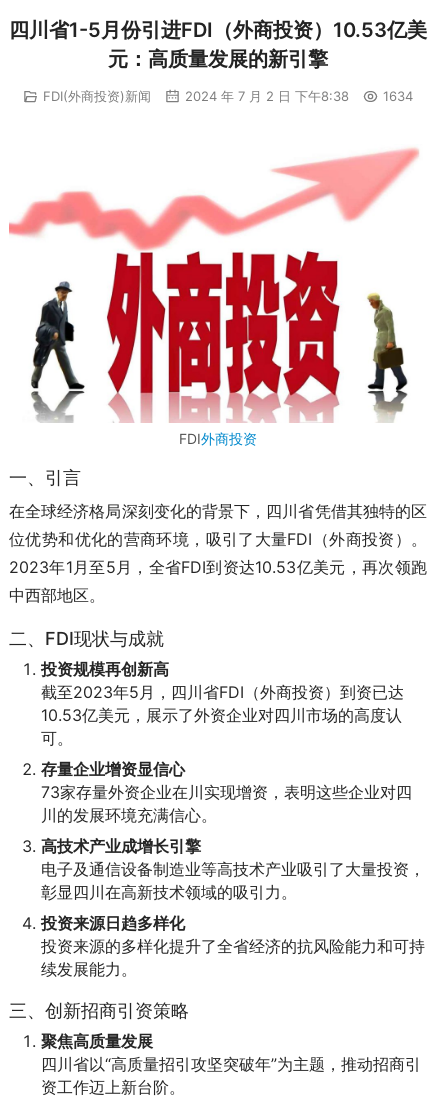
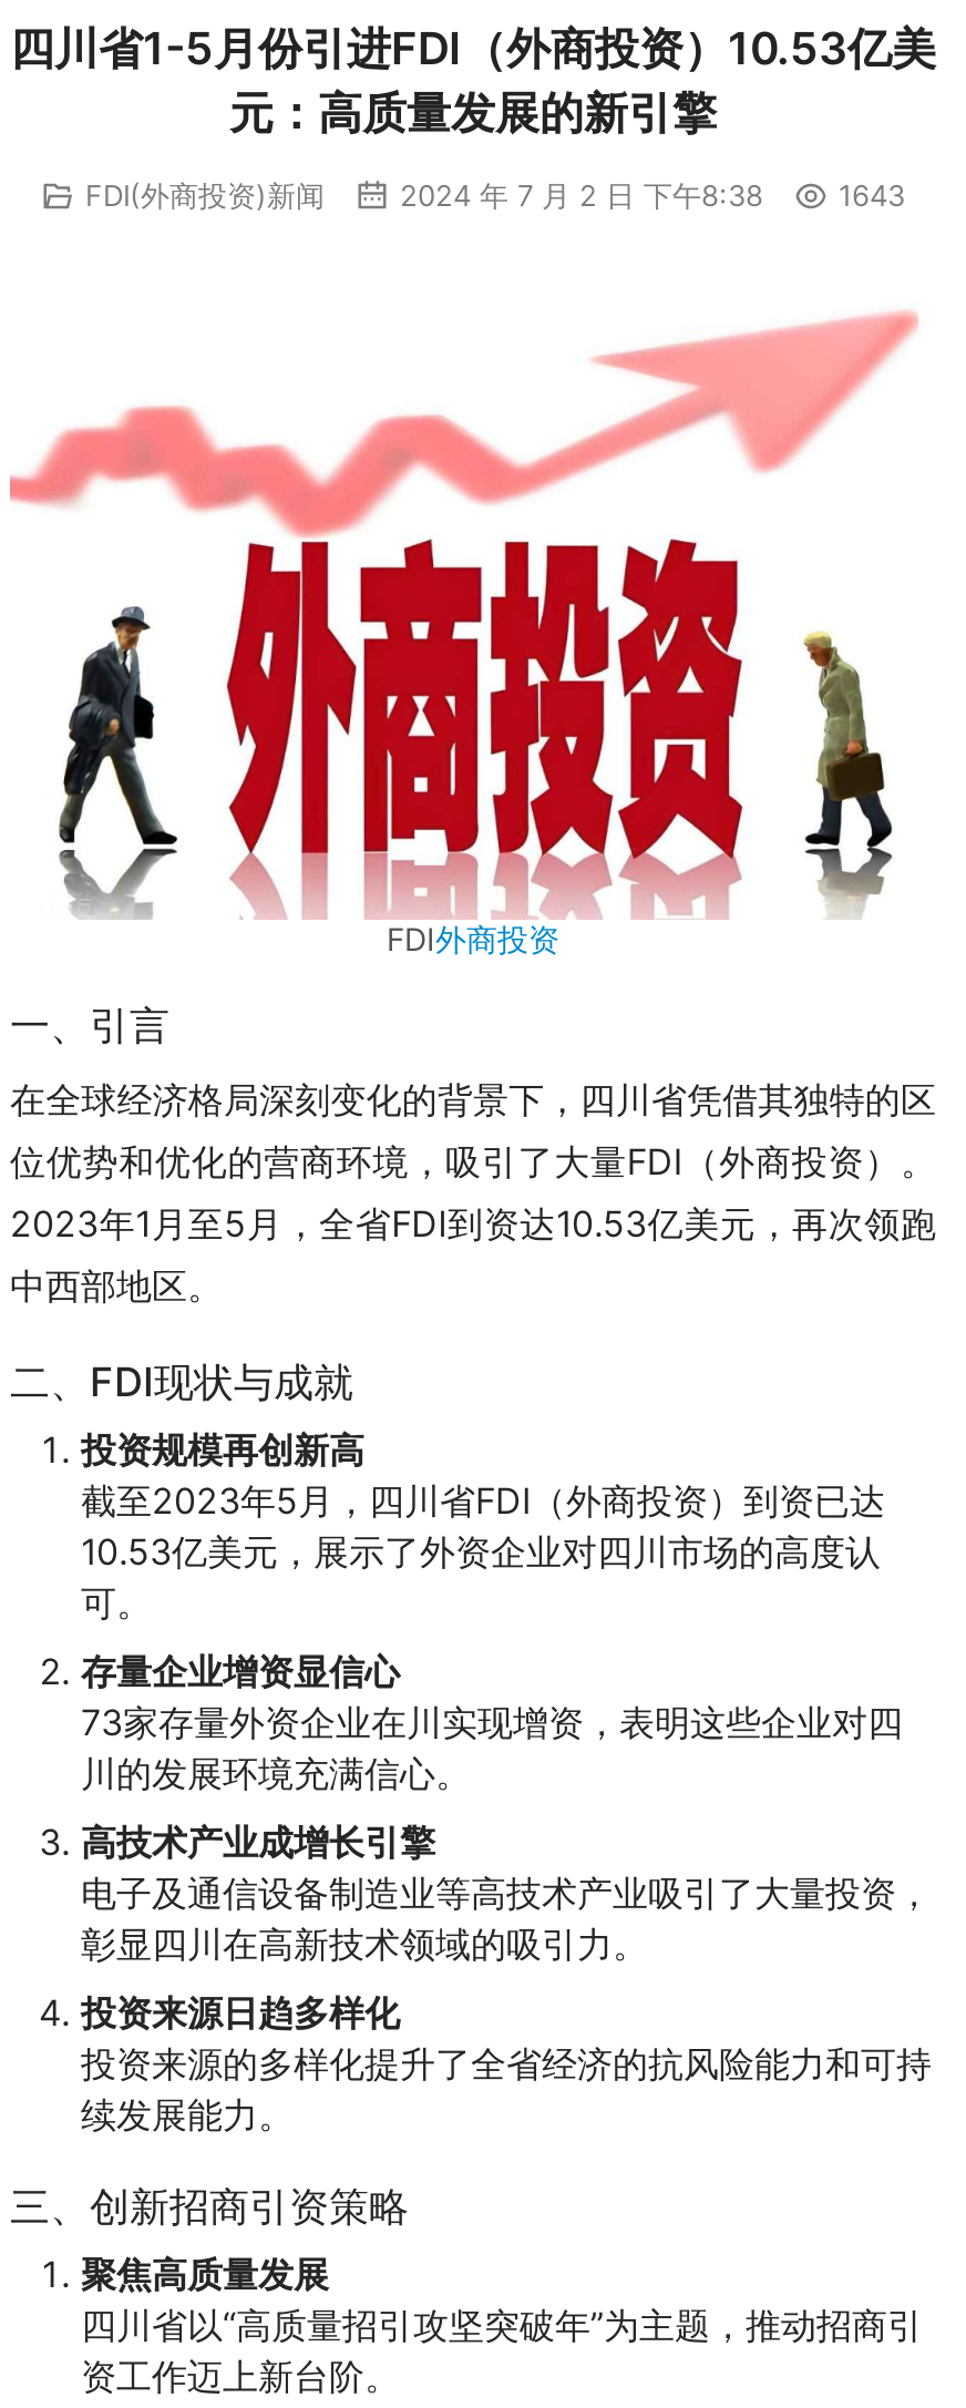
- FDI(外商投资)新闻 2024 年 7 月 2 日 下午8:38 1634
+ FDI(外商投资)新闻 2024 年 7 月 2 日 下午8:38 1643
